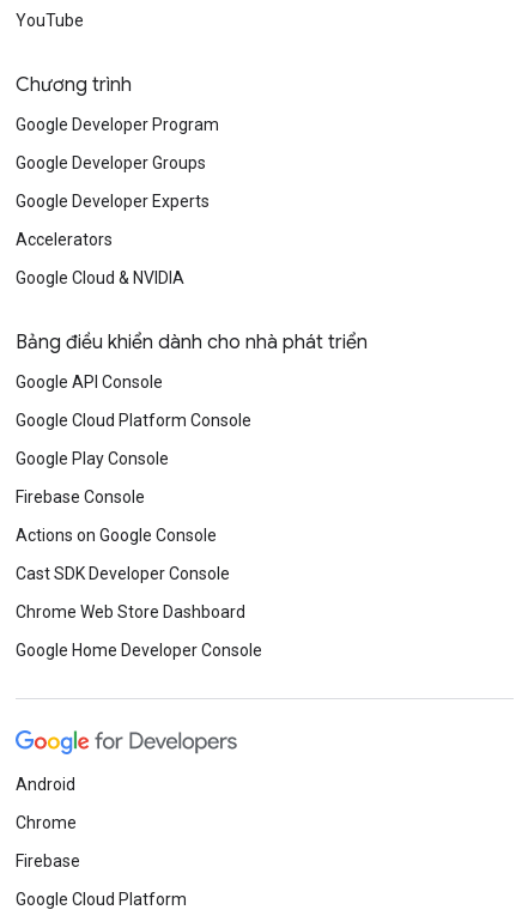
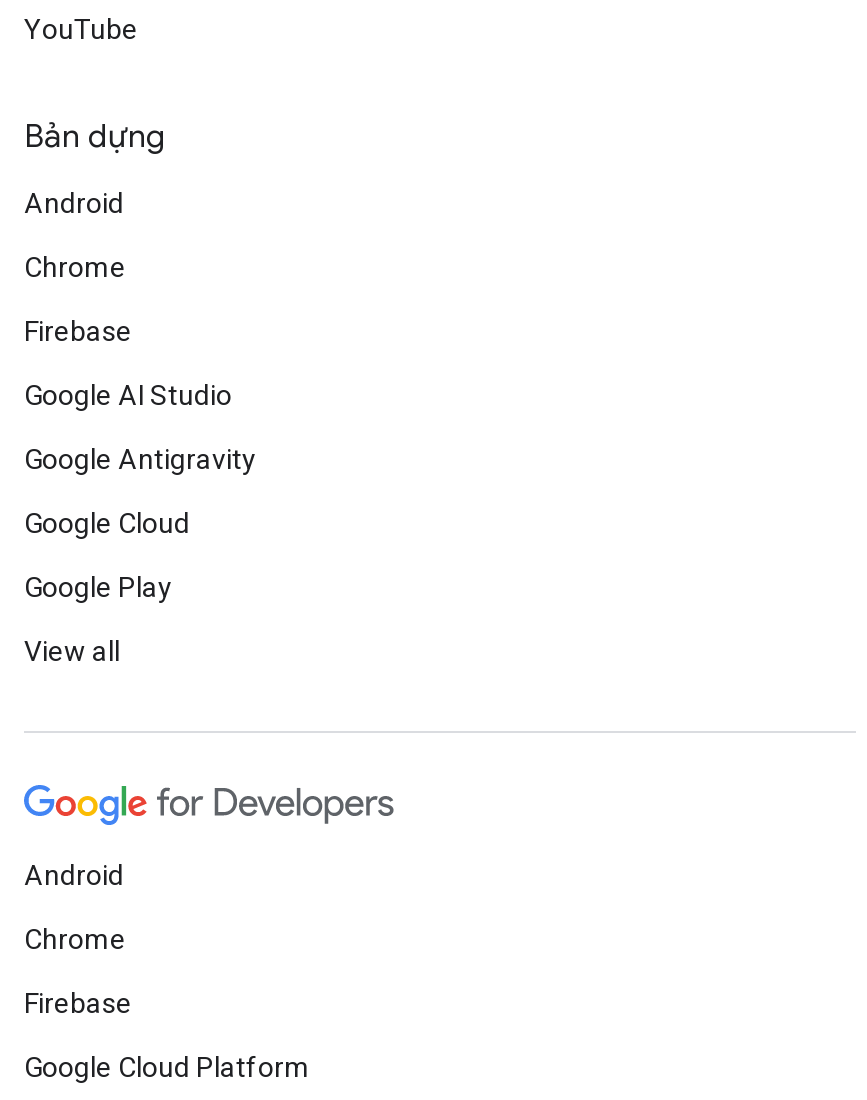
- Chương trình
- Google Developer Program
- Google Developer Groups
- Google Developer Experts
- Accelerators
- Google Cloud & NVIDIA
- Bảng điều khiển dành cho nhà phát triển
- Google API Console
- Google Cloud Platform Console
- Google Play Console
- Firebase Console
- Actions on Google Console
- Cast SDK Developer Console
- Chrome Web Store Dashboard
- Google Home Developer Console
+ Bản dựng
+ Android
+ Chrome
+ Firebase
+ Google AI Studio
+ Google Antigravity
+ Google Cloud
+ Google Play
+ View all
